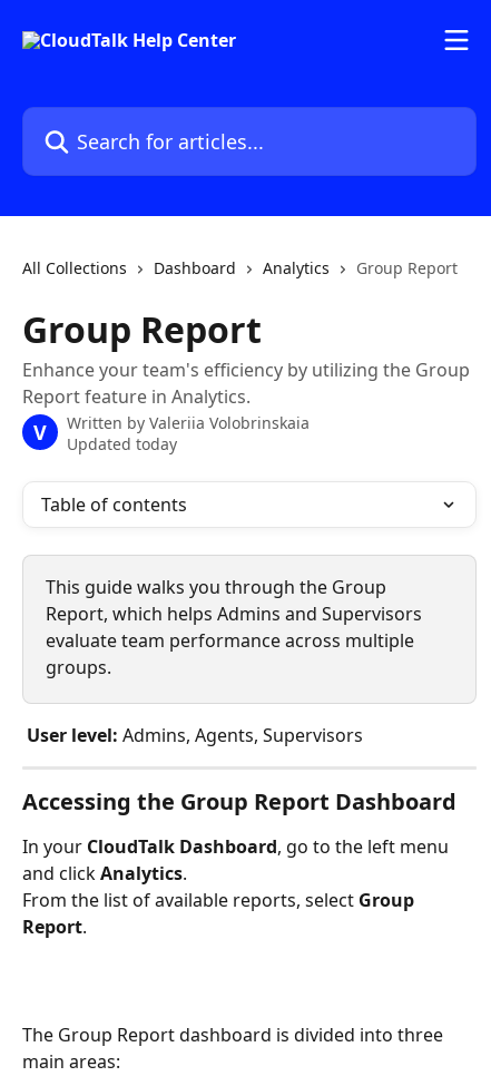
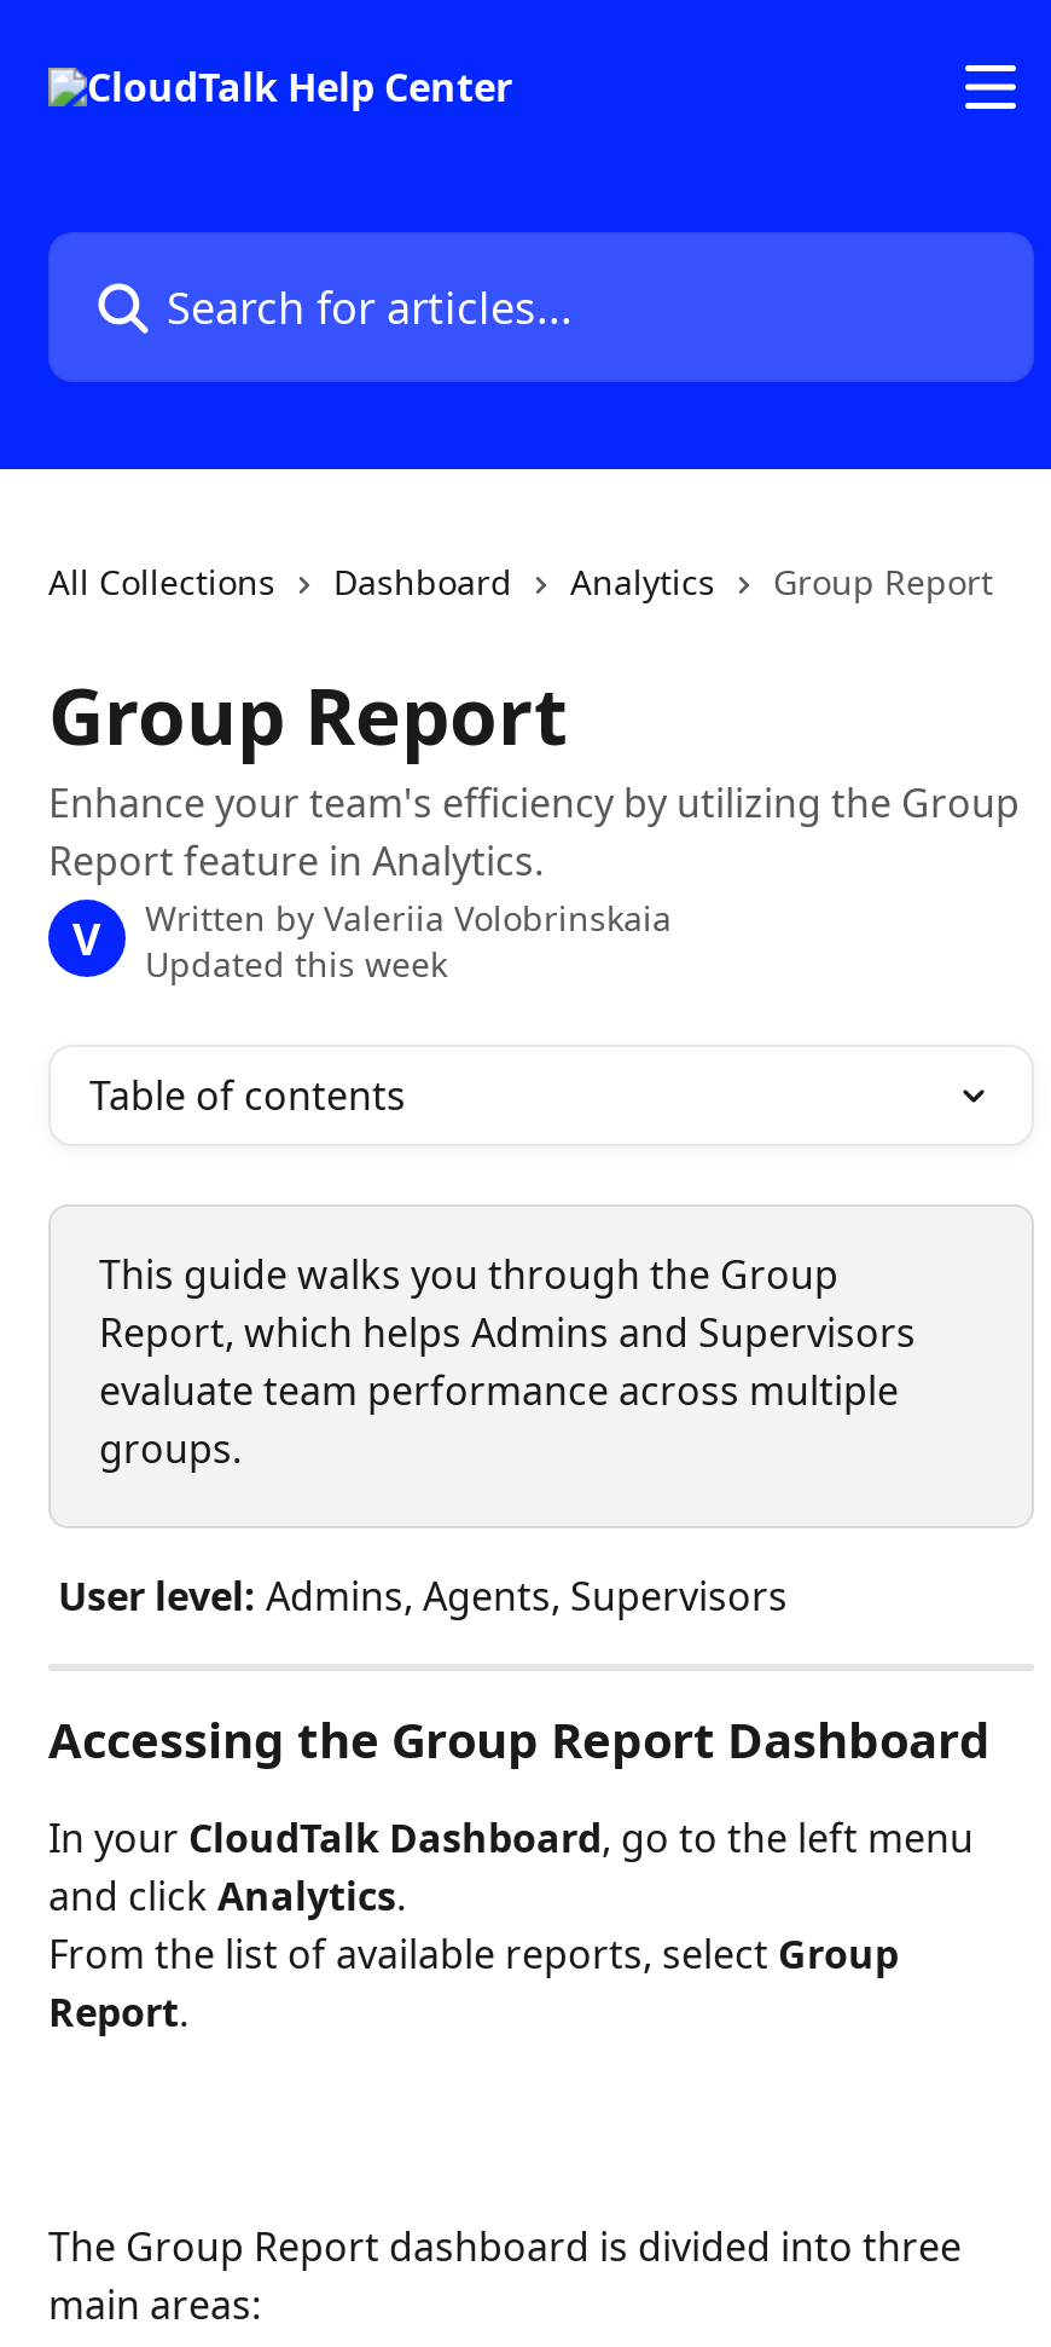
- Updated today
+ Updated this week
